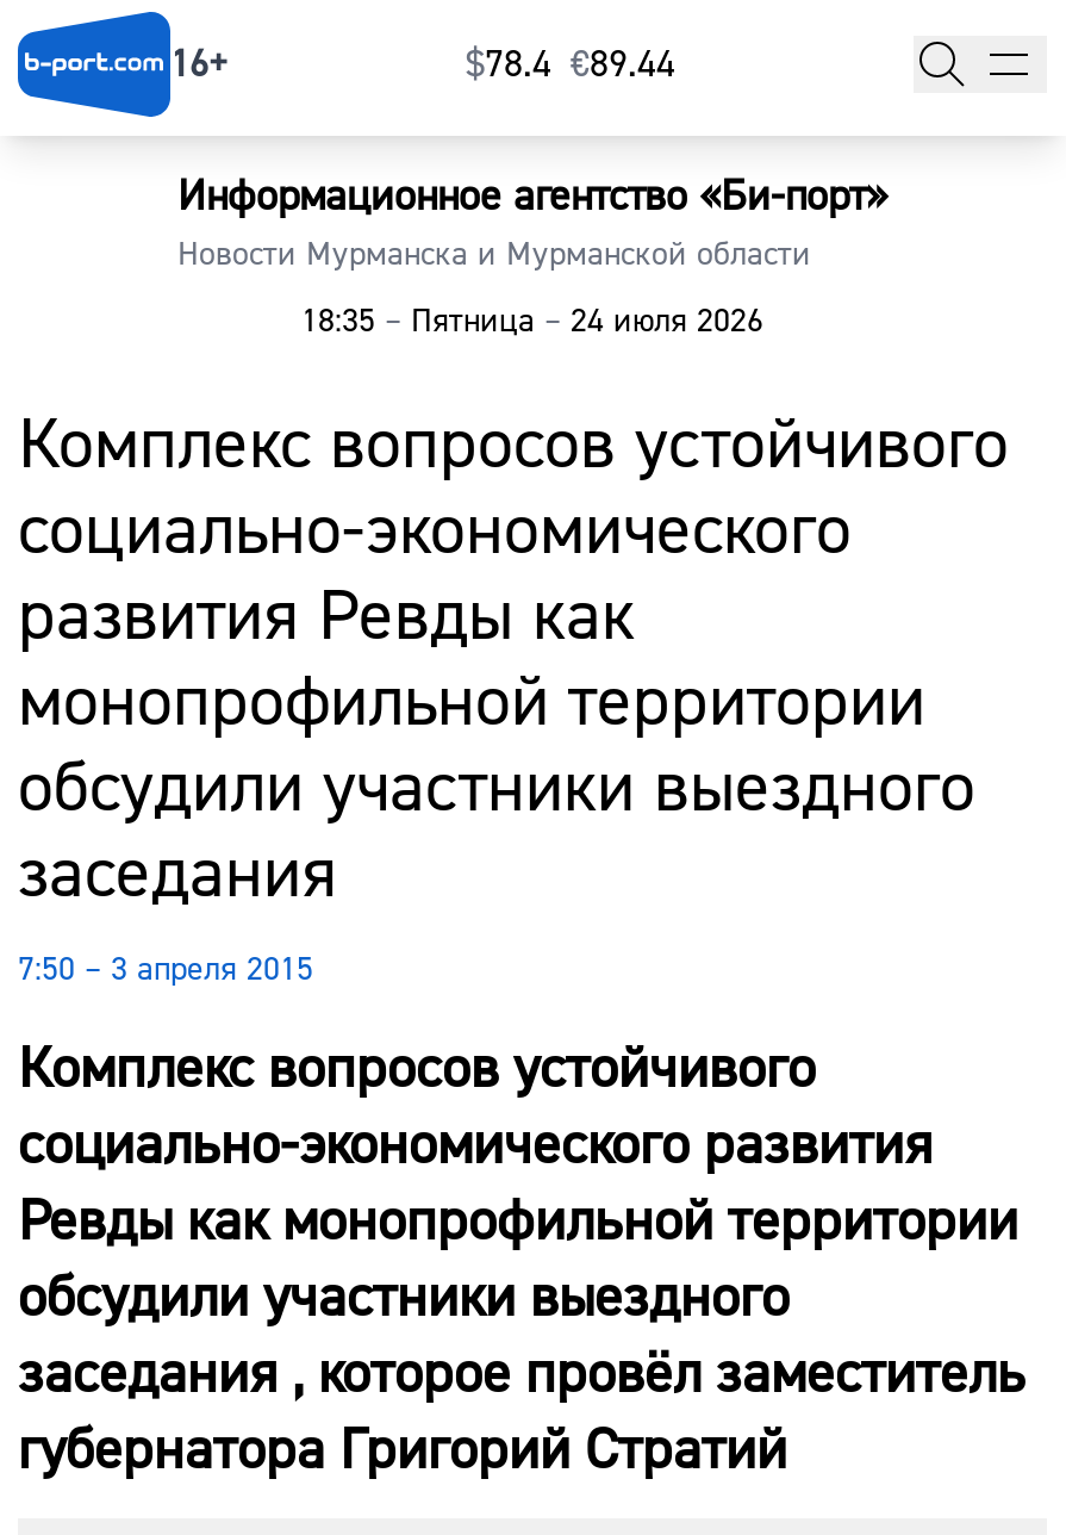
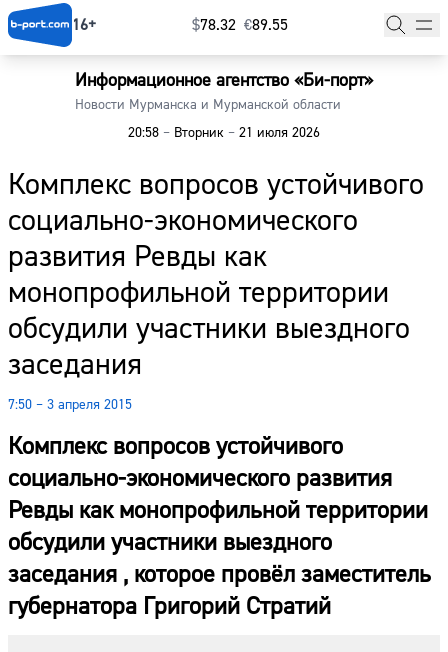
- $78.4 €89.44
+ $78.32 €89.55

- 18:35 – Пятница – 24 июля 2026
+ 20:58 – Вторник – 21 июля 2026
